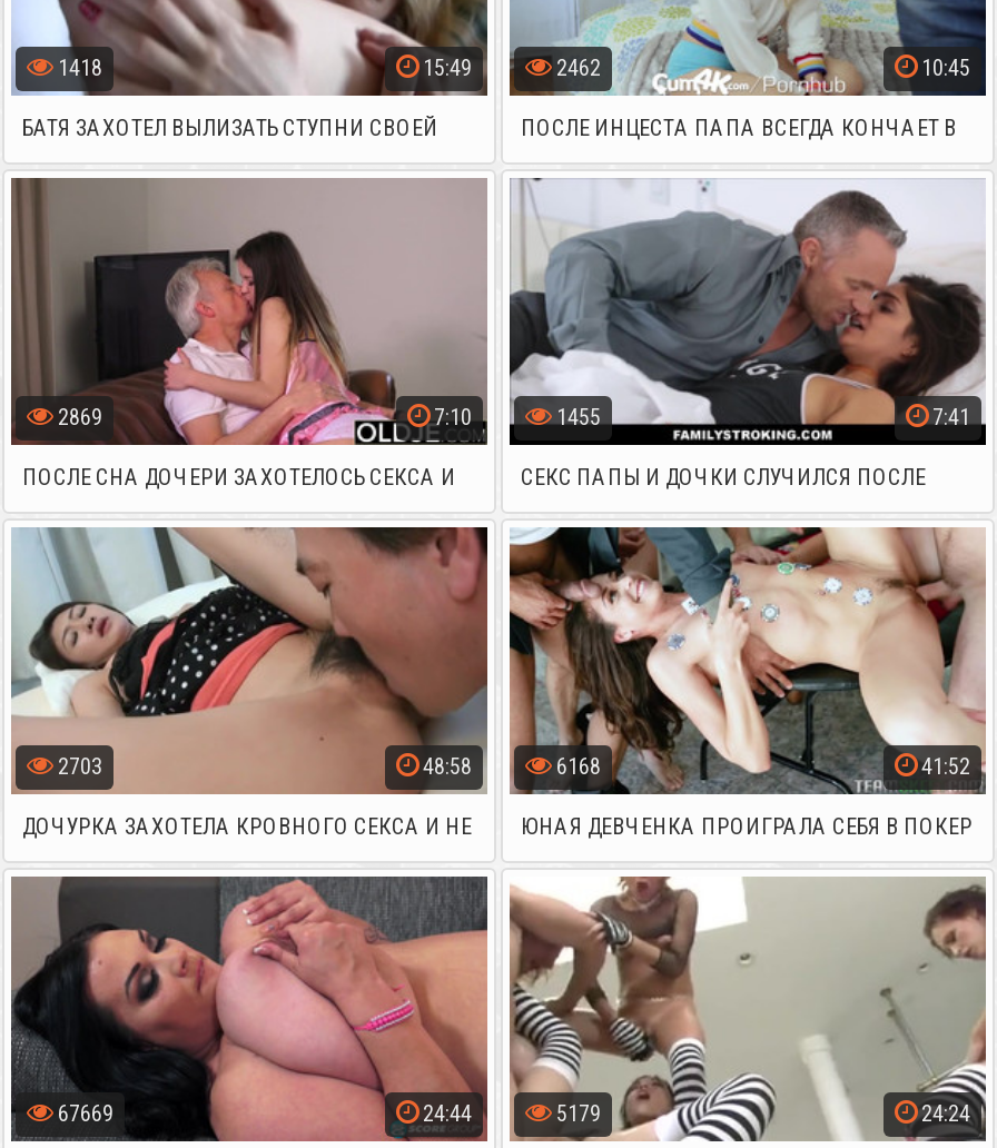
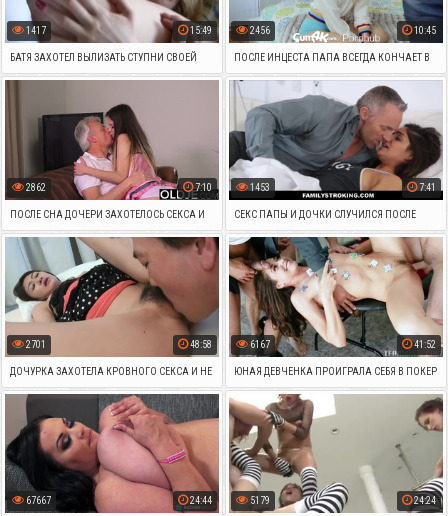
- 1418
+ 1417

- 2462
+ 2456

- 2869
+ 2862

- 1455
+ 1453

- 2703
+ 2701

- 6168
+ 6167

- 67669
+ 67667
